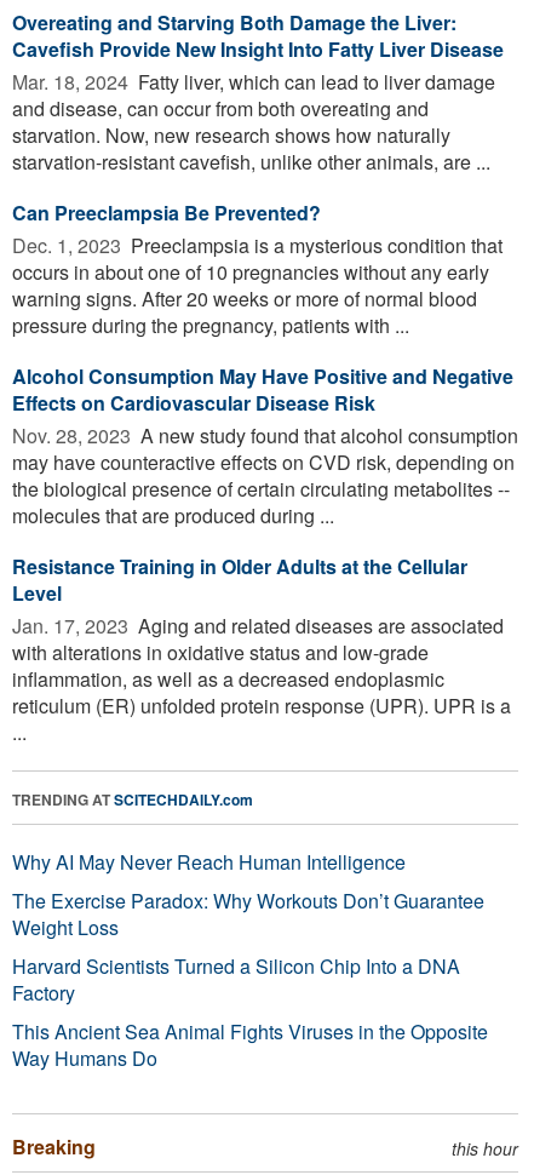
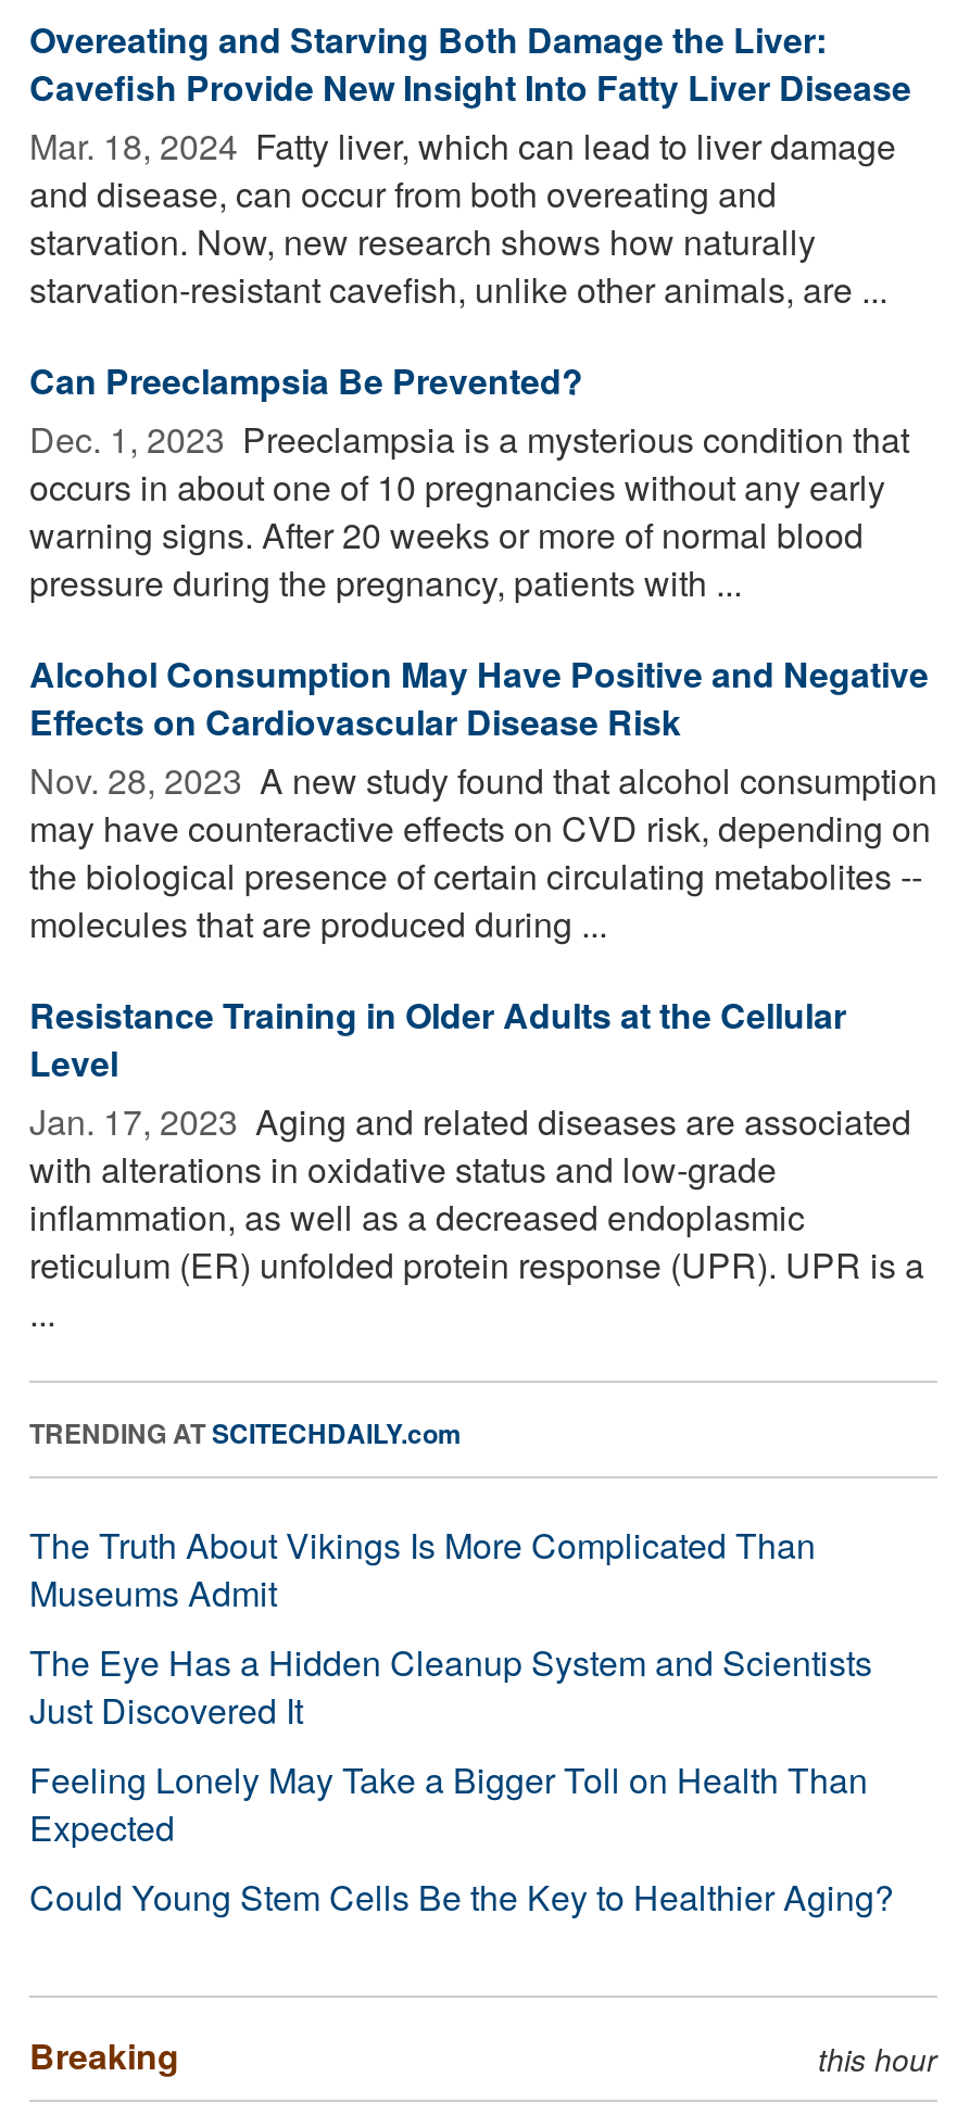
- Why AI May Never Reach Human Intelligence
- The Exercise Paradox: Why Workouts Don’t Guarantee
- Weight Loss
- Harvard Scientists Turned a Silicon Chip Into a DNA
- Factory
- This Ancient Sea Animal Fights Viruses in the Opposite
- Way Humans Do
+ The Truth About Vikings Is More Complicated Than
+ Museums Admit
+ The Eye Has a Hidden Cleanup System and Scientists
+ Just Discovered It
+ Feeling Lonely May Take a Bigger Toll on Health Than
+ Expected
+ Could Young Stem Cells Be the Key to Healthier Aging?
